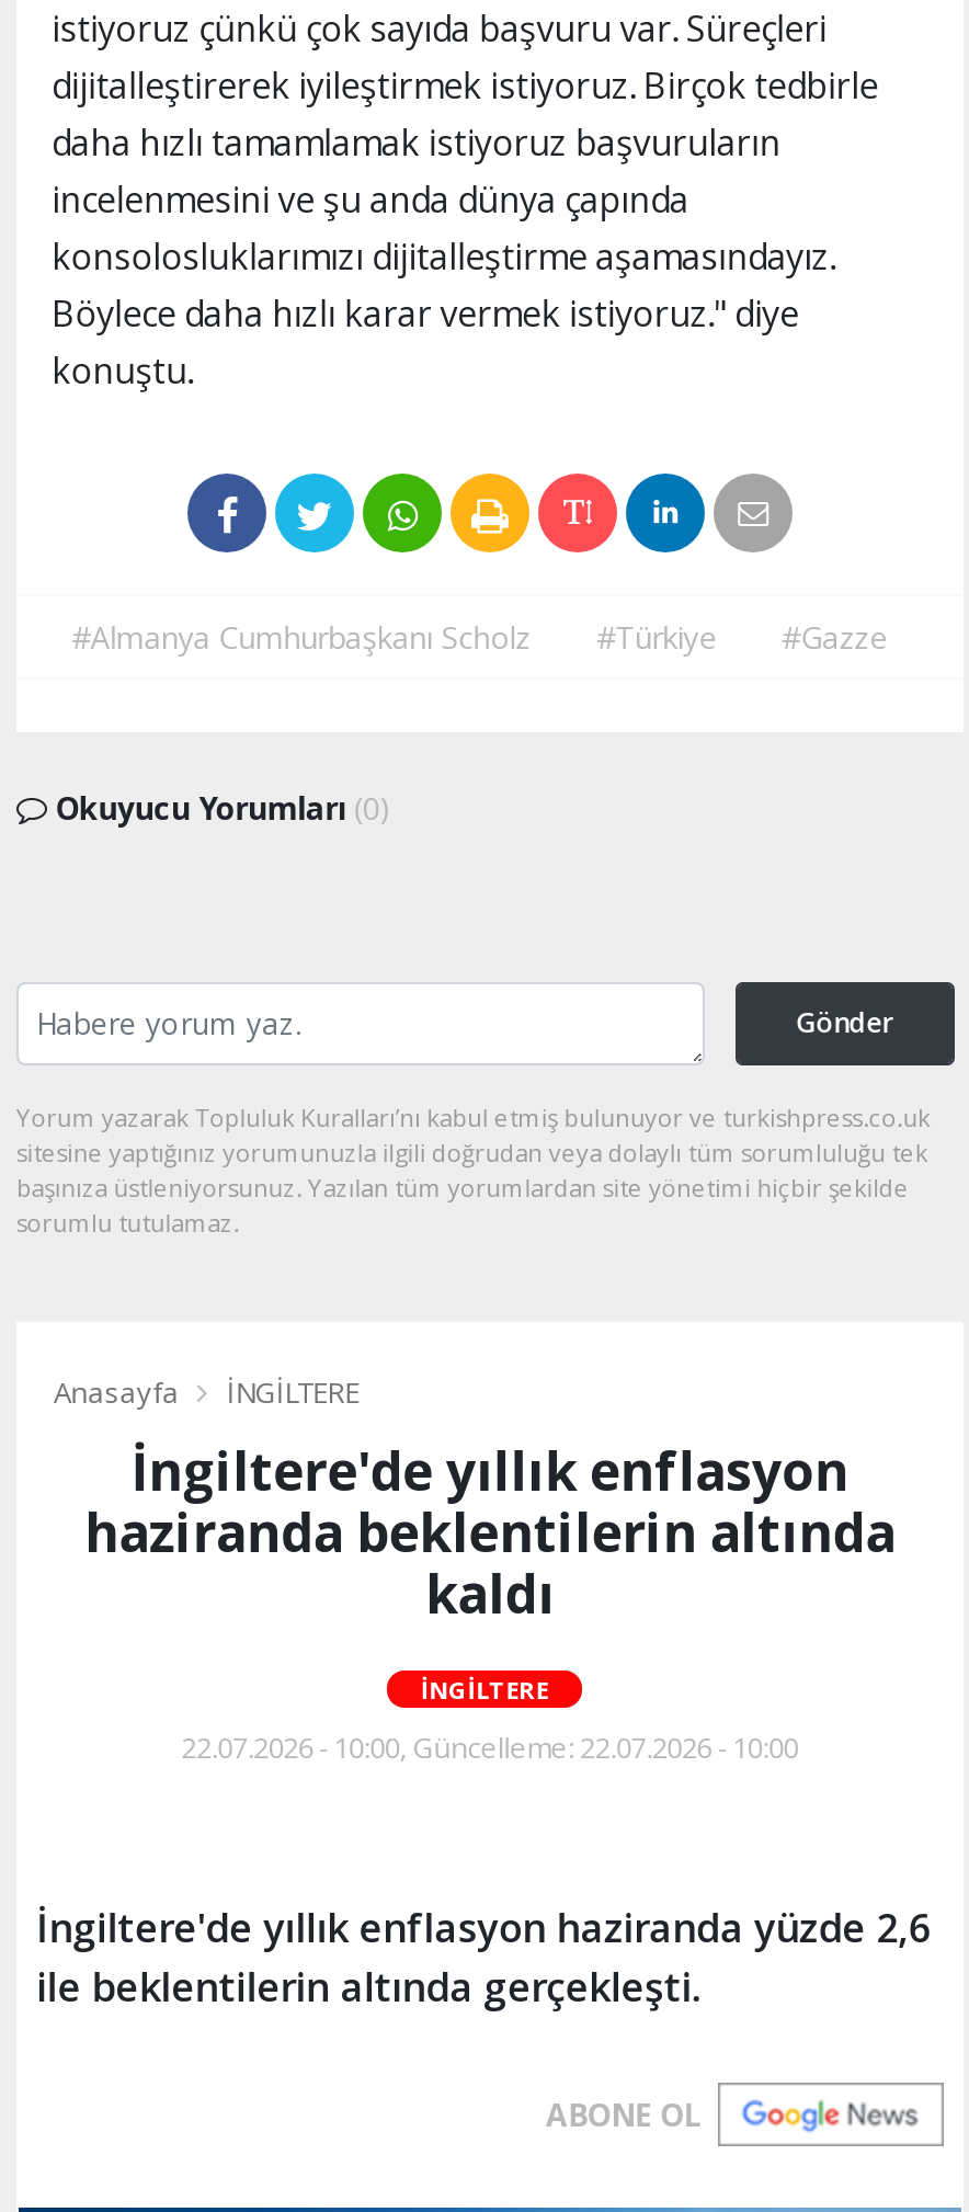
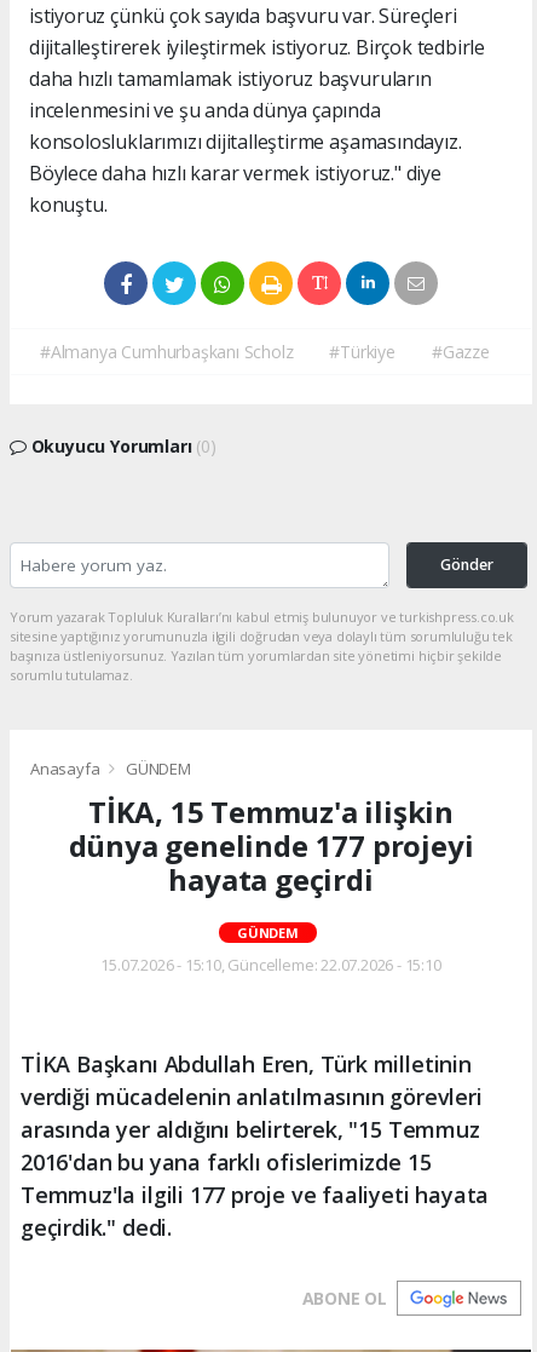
- İNGİLTERE
- İngiltere'de yıllık enflasyon
- haziranda beklentilerin altında
- kaldı
+ GÜNDEM
+ TİKA, 15 Temmuz'a ilişkin
+ dünya genelinde 177 projeyi
+ hayata geçirdi

- İNGİLTERE
+ GÜNDEM

- 22.07.2026 - 10:00, Güncelleme: 22.07.2026 - 10:00
+ 15.07.2026 - 15:10, Güncelleme: 22.07.2026 - 15:10

- İngiltere'de yıllık enflasyon haziranda yüzde 2,6
- ile beklentilerin altında gerçekleşti.
+ TİKA Başkanı Abdullah Eren, Türk milletinin
+ verdiği mücadelenin anlatılmasının görevleri
+ arasında yer aldığını belirterek, "15 Temmuz
+ 2016'dan bu yana farklı ofislerimizde 15
+ Temmuz'la ilgili 177 proje ve faaliyeti hayata
+ geçirdik." dedi.
